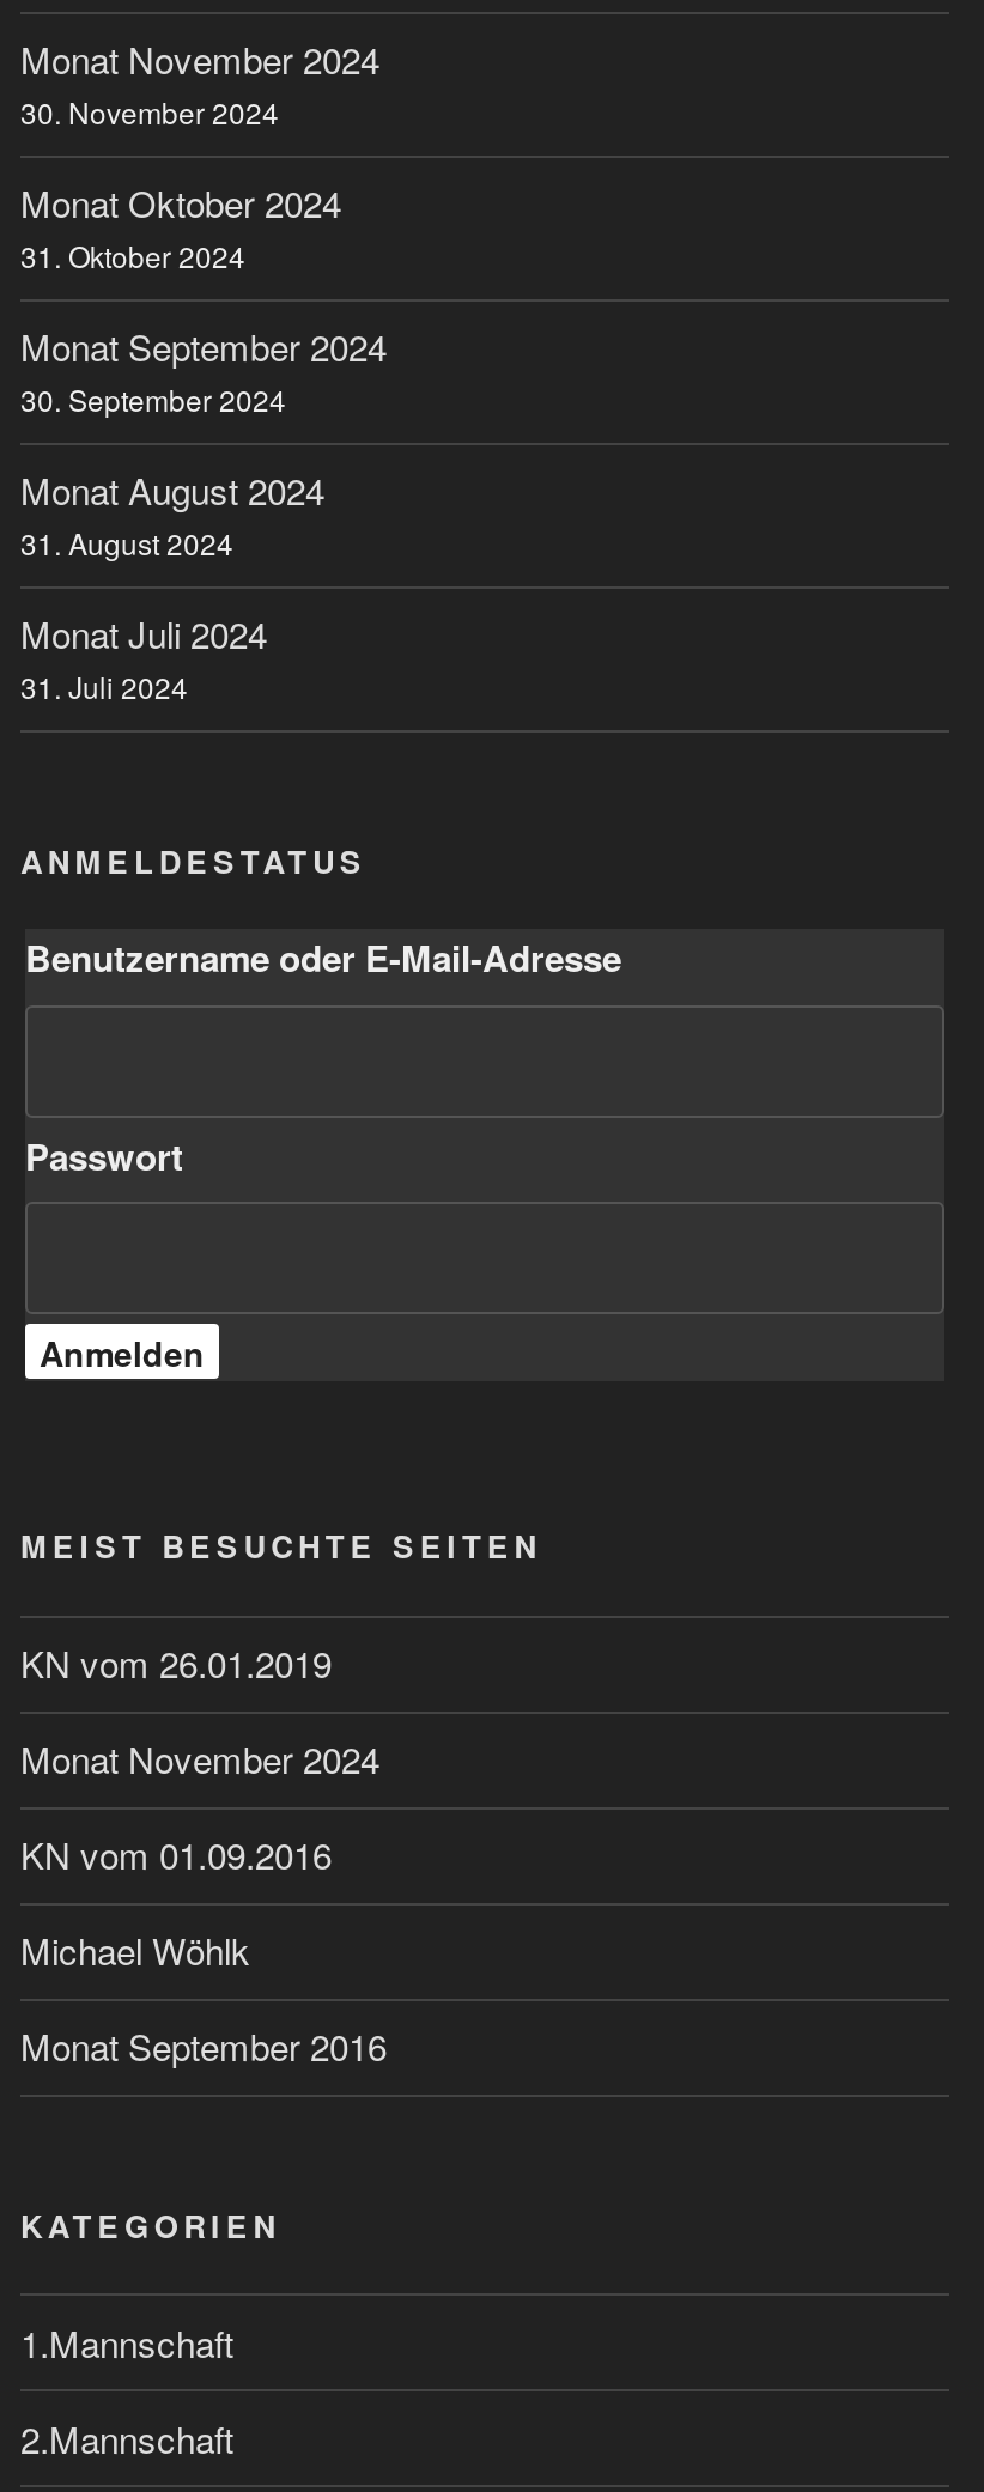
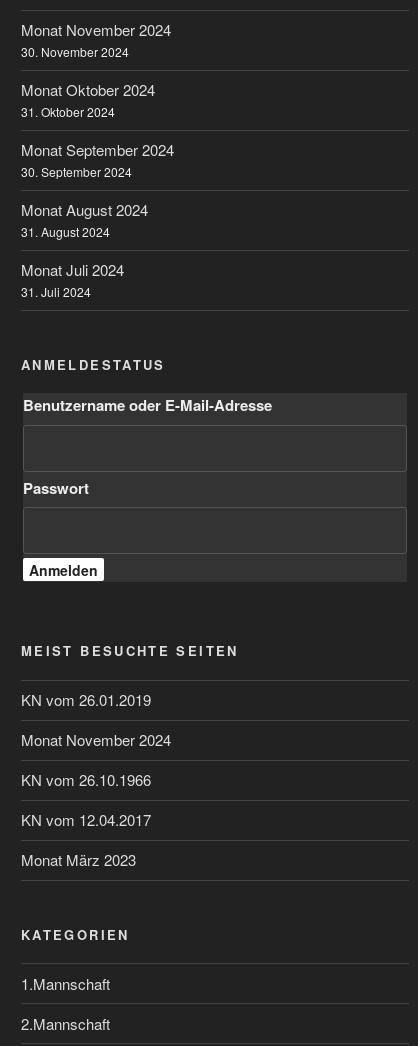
- KN vom 01.09.2016
+ KN vom 26.10.1966

- Michael Wöhlk
+ KN vom 12.04.2017

- Monat September 2016
+ Monat März 2023
